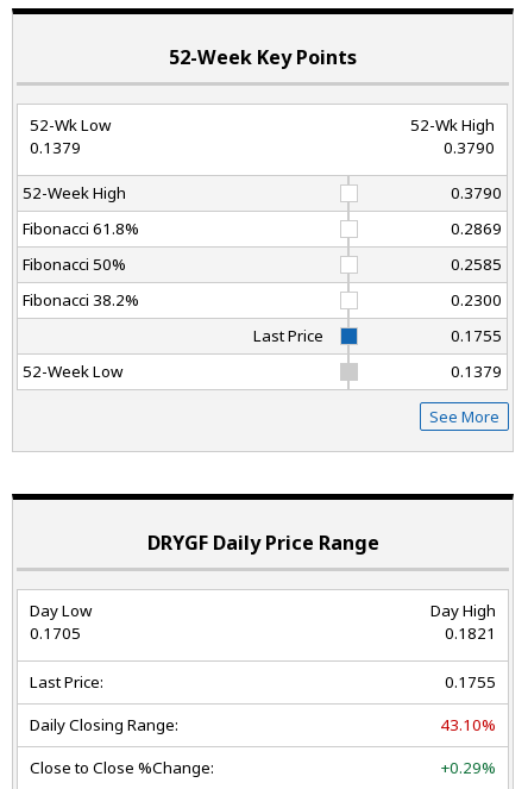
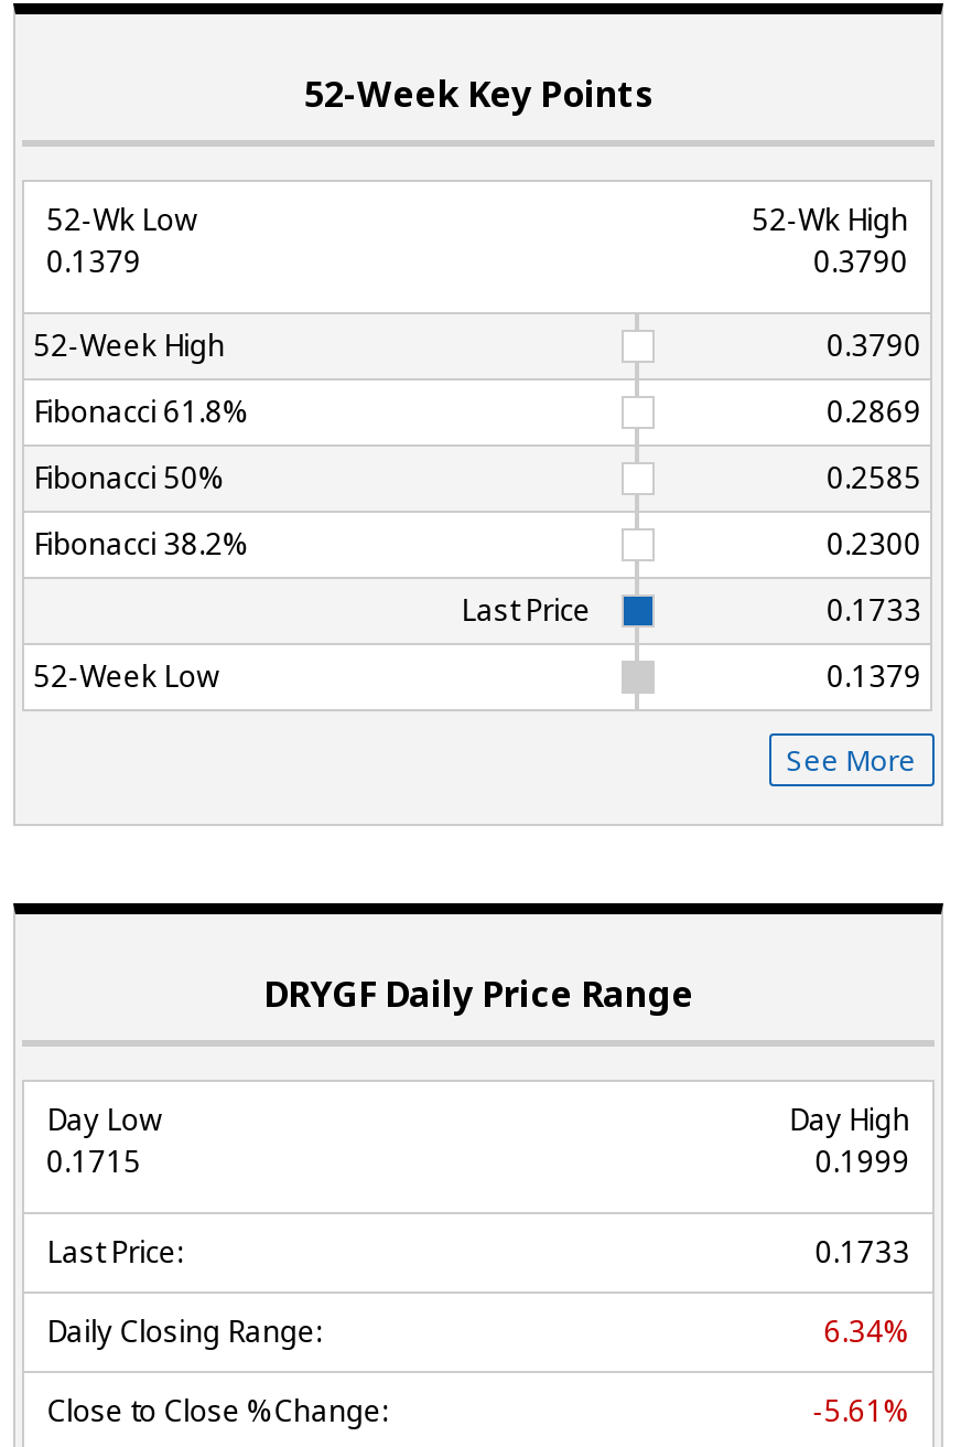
- 0.1755
+ 0.1733

- 0.1705
+ 0.1715

- 0.1821
+ 0.1999

- 0.1755
+ 0.1733

- 43.10%
+ 6.34%

- +0.29%
+ -5.61%
